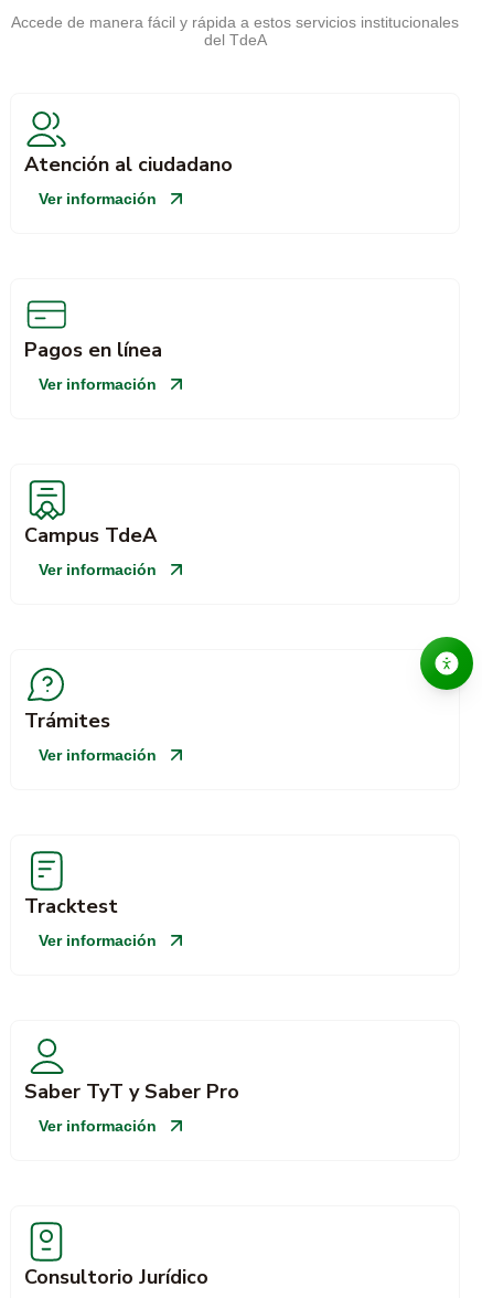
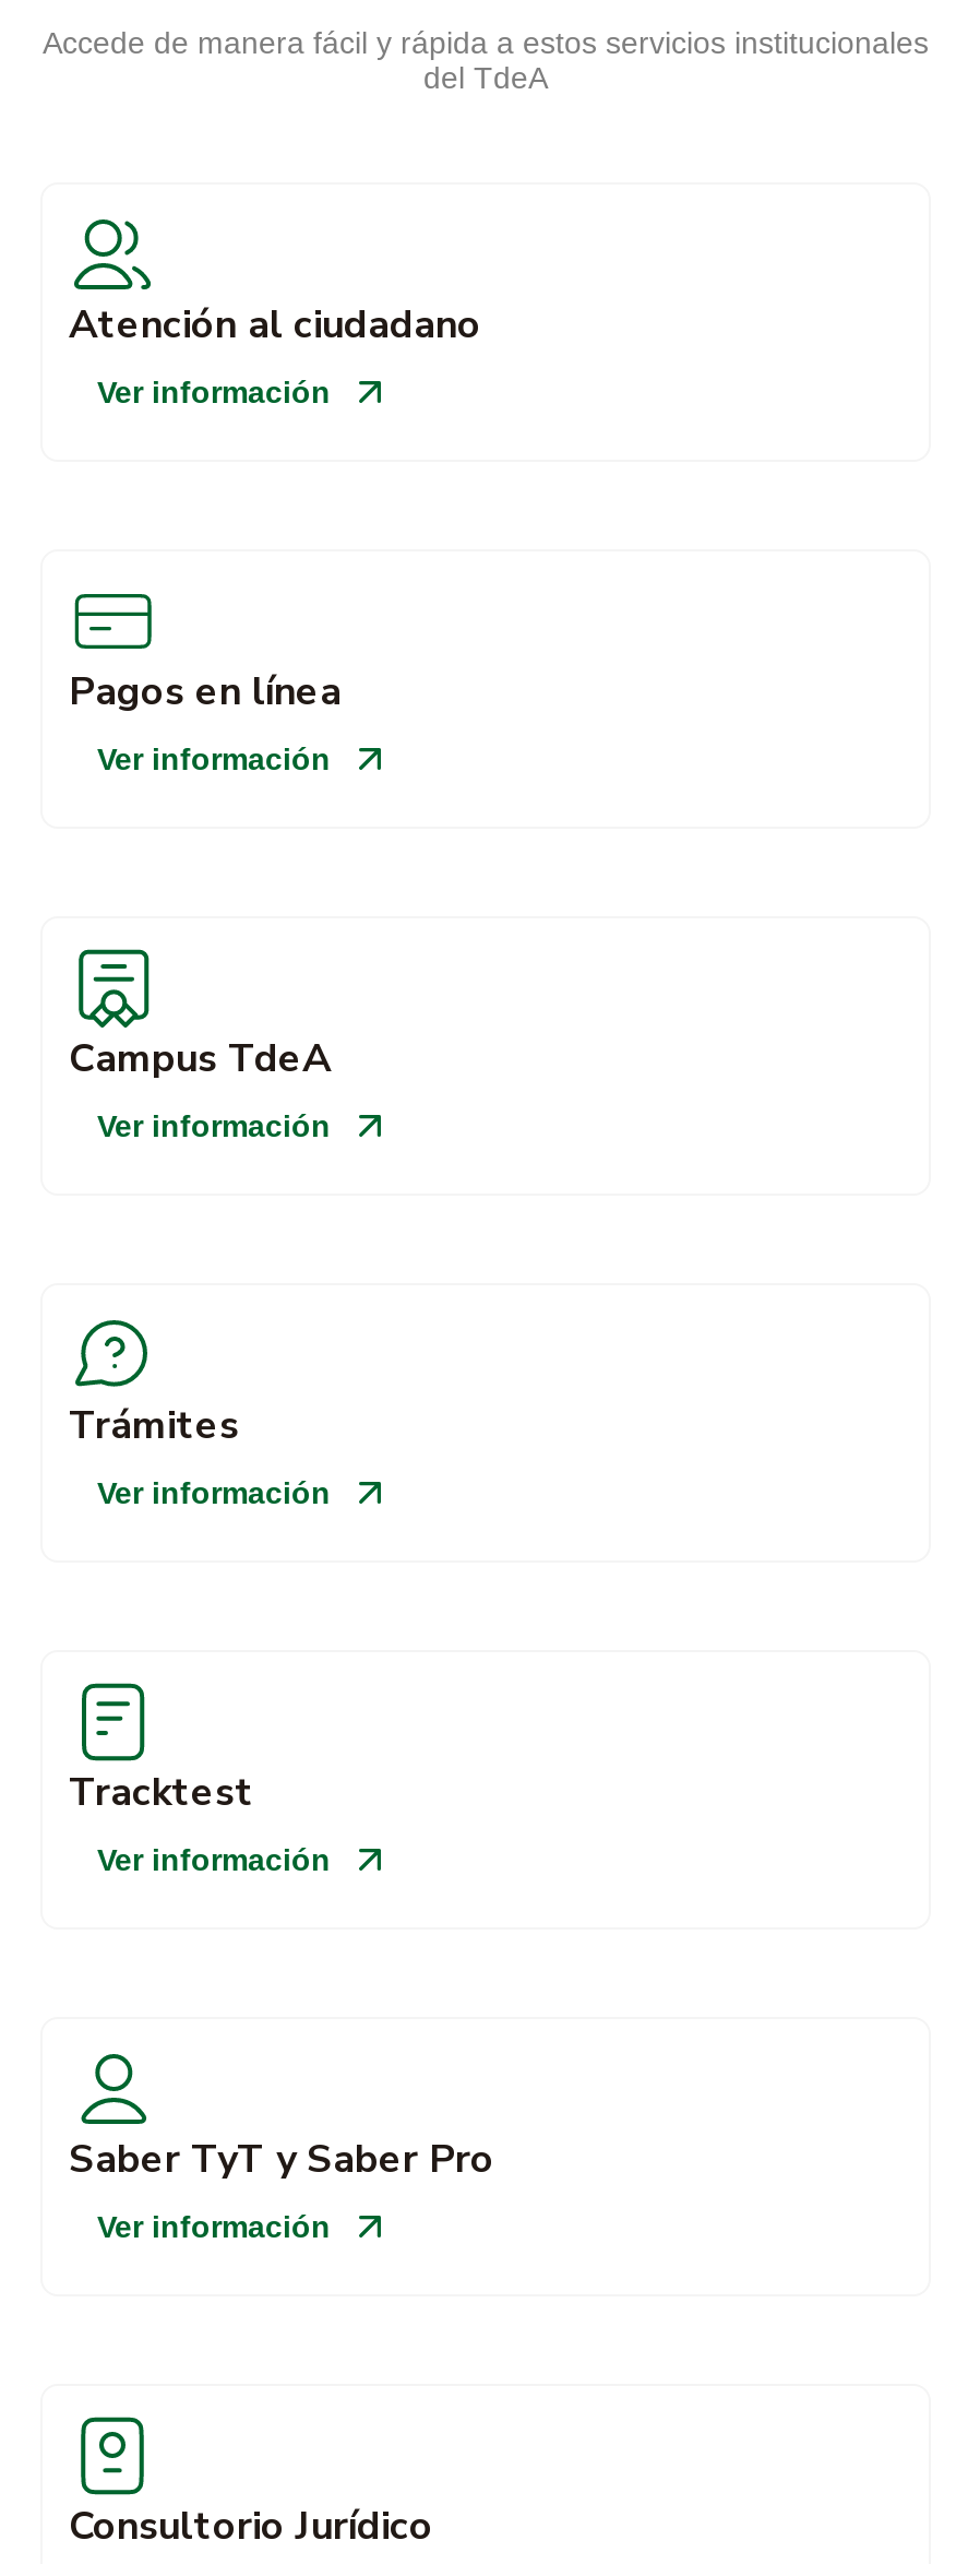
- [image]
